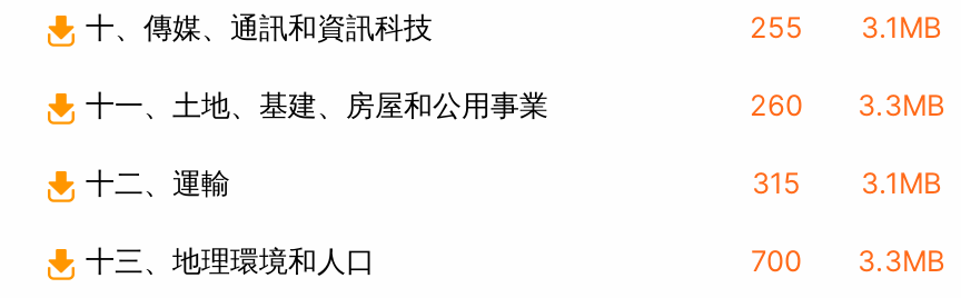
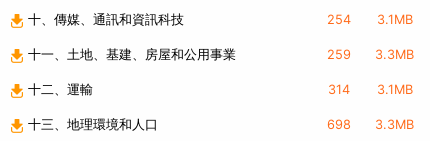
- 255 3.1MB
+ 254 3.1MB

- 260 3.3MB
+ 259 3.3MB

- 315 3.1MB
+ 314 3.1MB

- 700 3.3MB
+ 698 3.3MB
